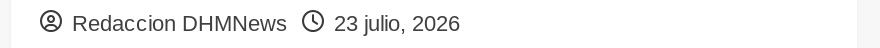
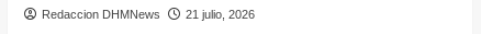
- Redaccion DHMNews 23 julio, 2026
+ Redaccion DHMNews 21 julio, 2026
